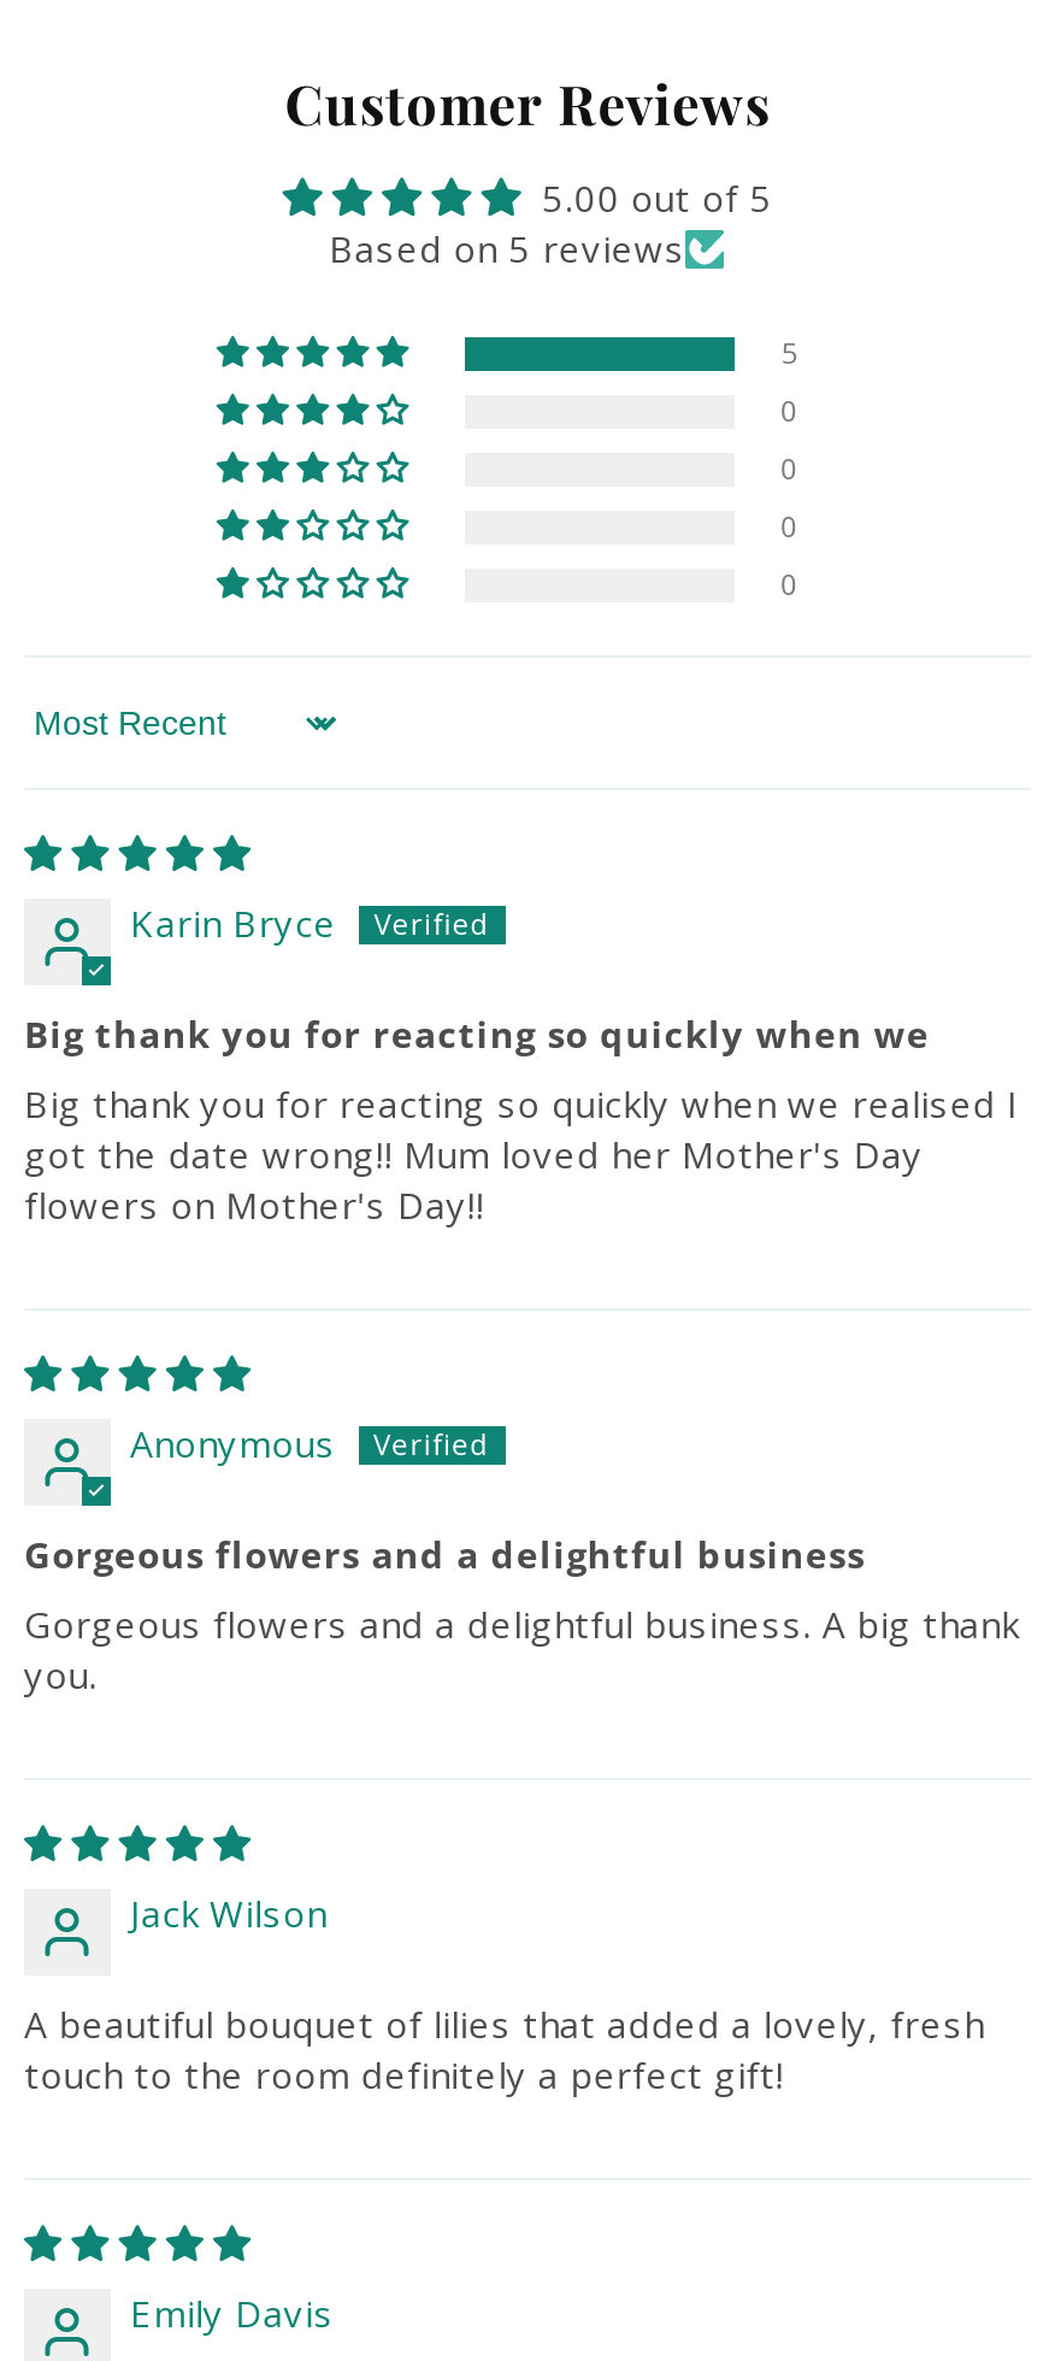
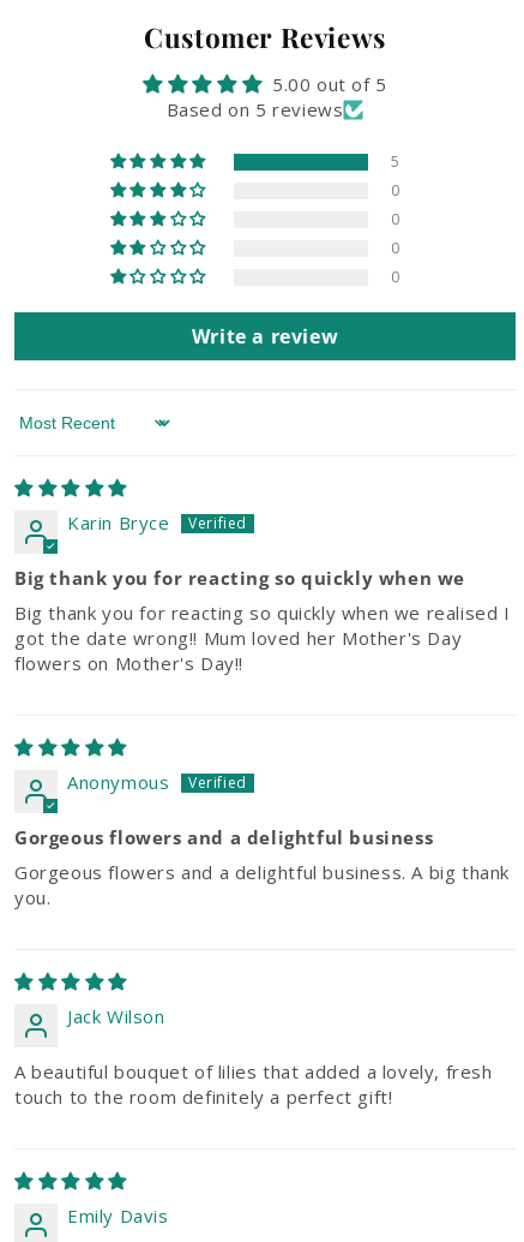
+ Write a review
